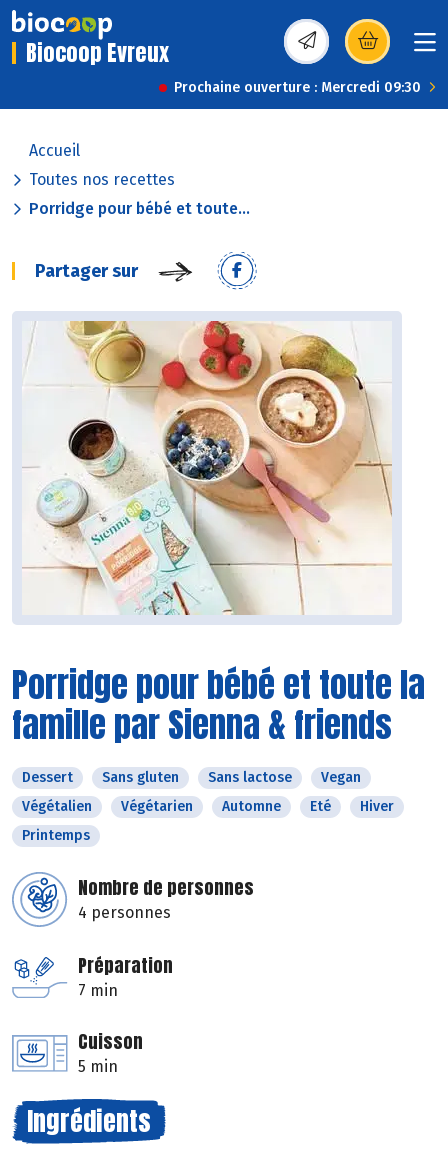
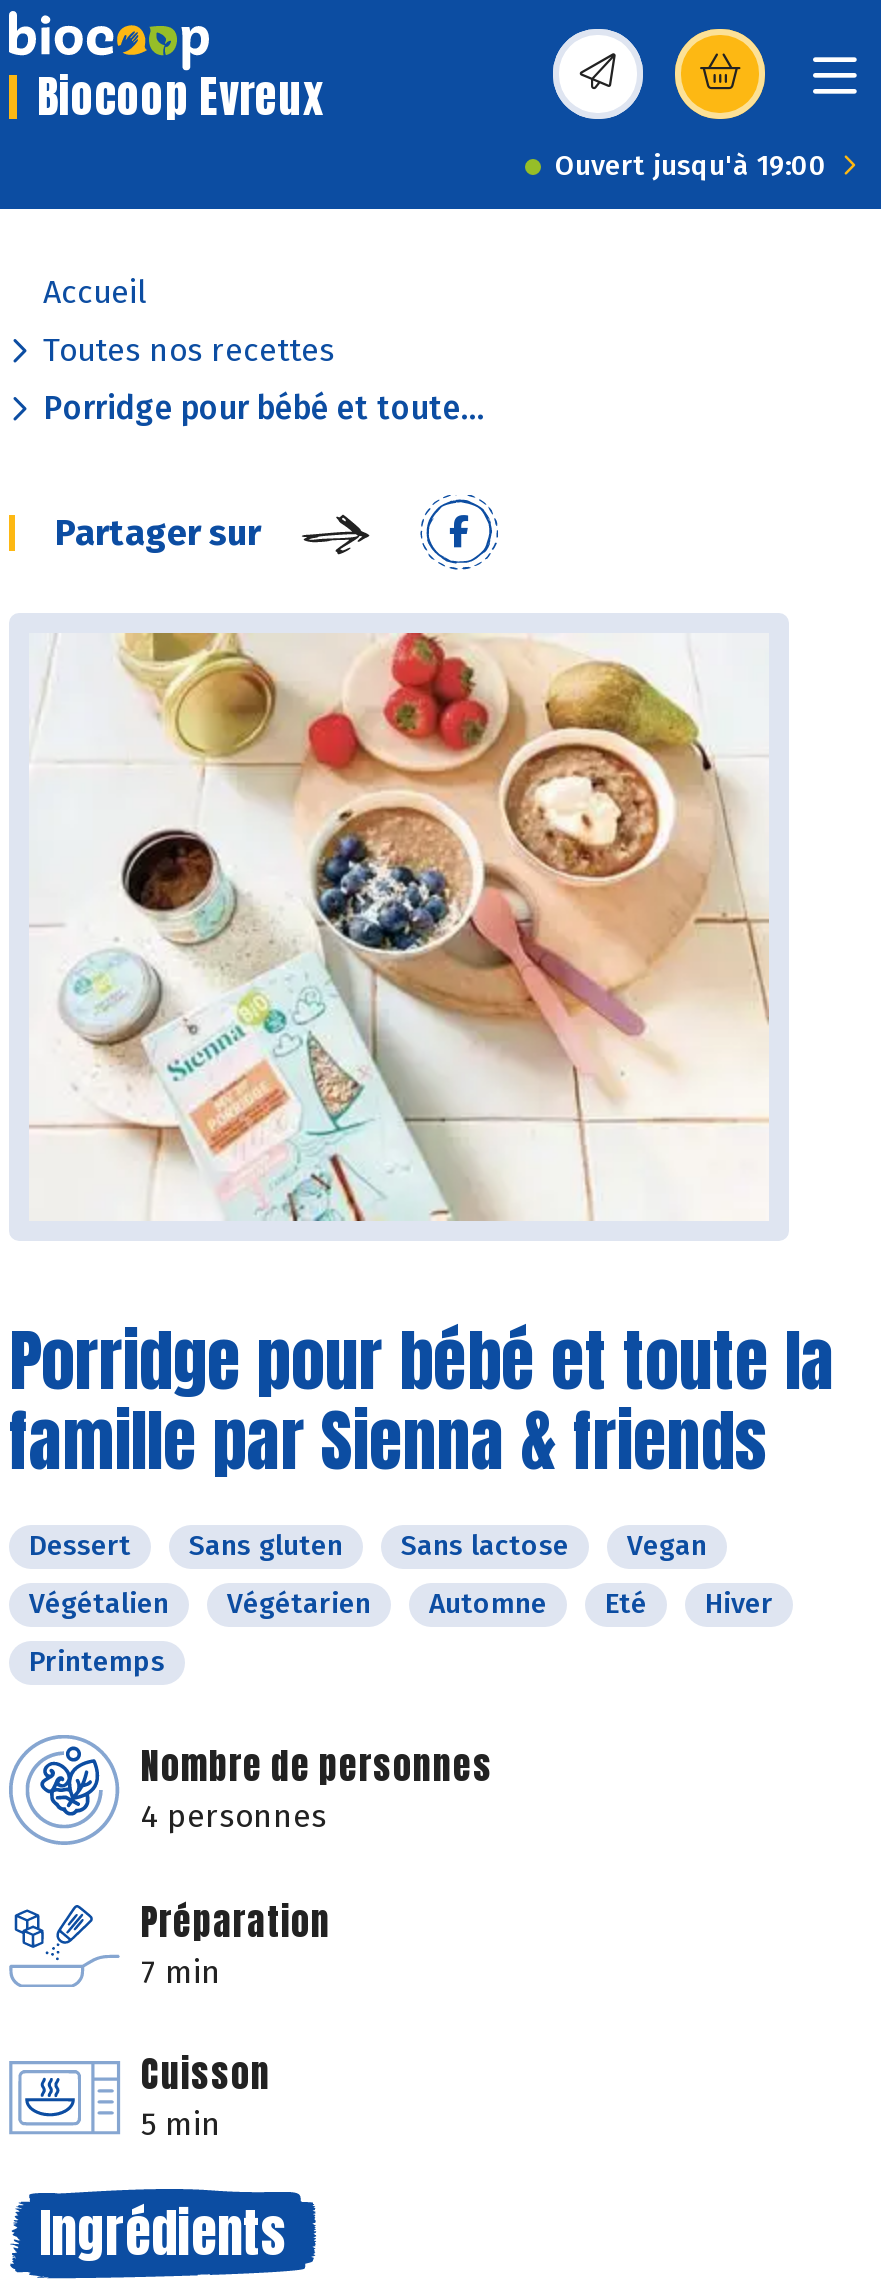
- Prochaine ouverture : Mercredi 09:30
+ Ouvert jusqu'à 19:00
